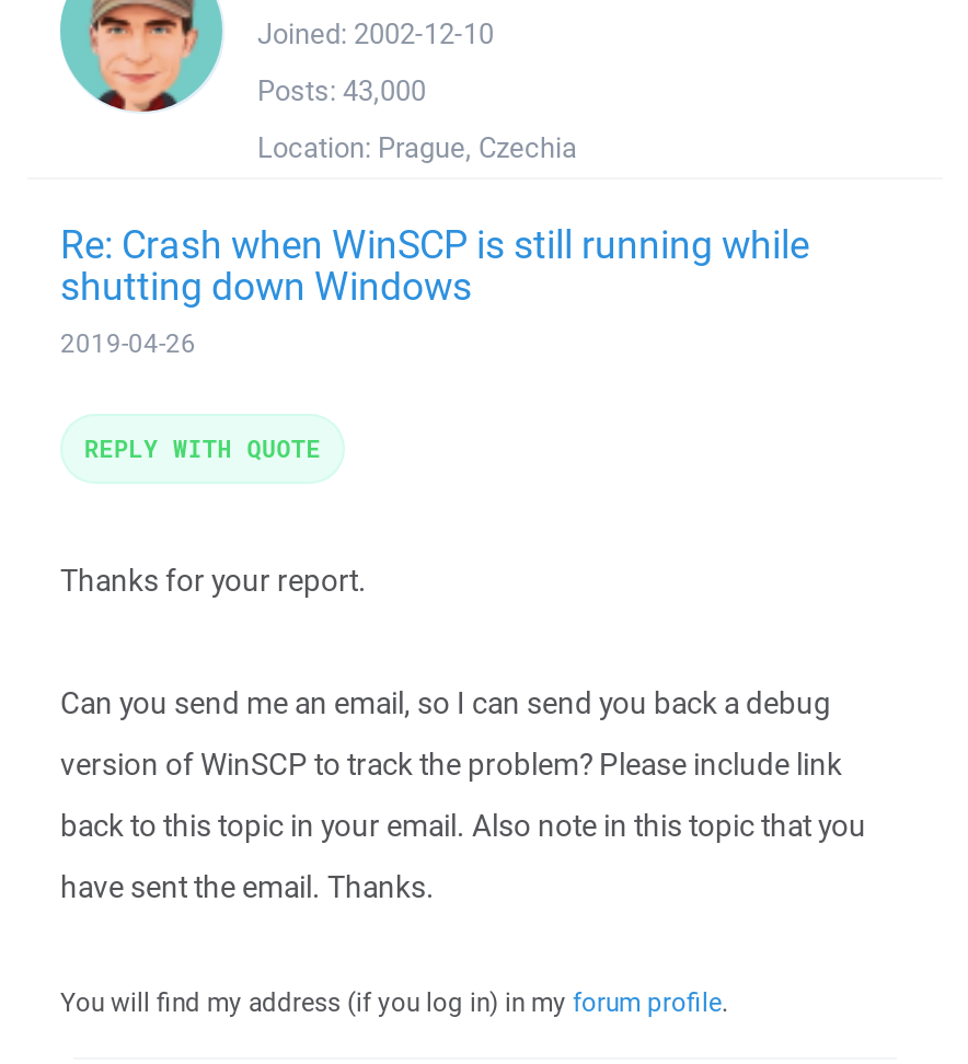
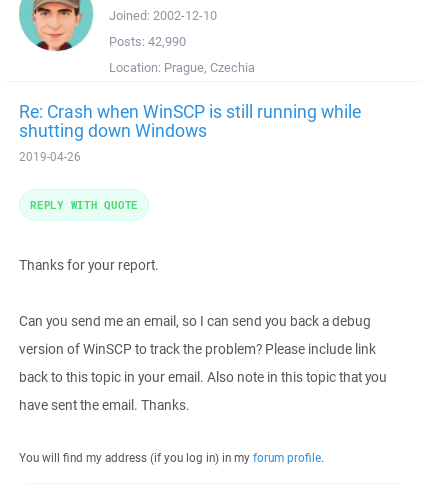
- Posts: 43,000
+ Posts: 42,990
